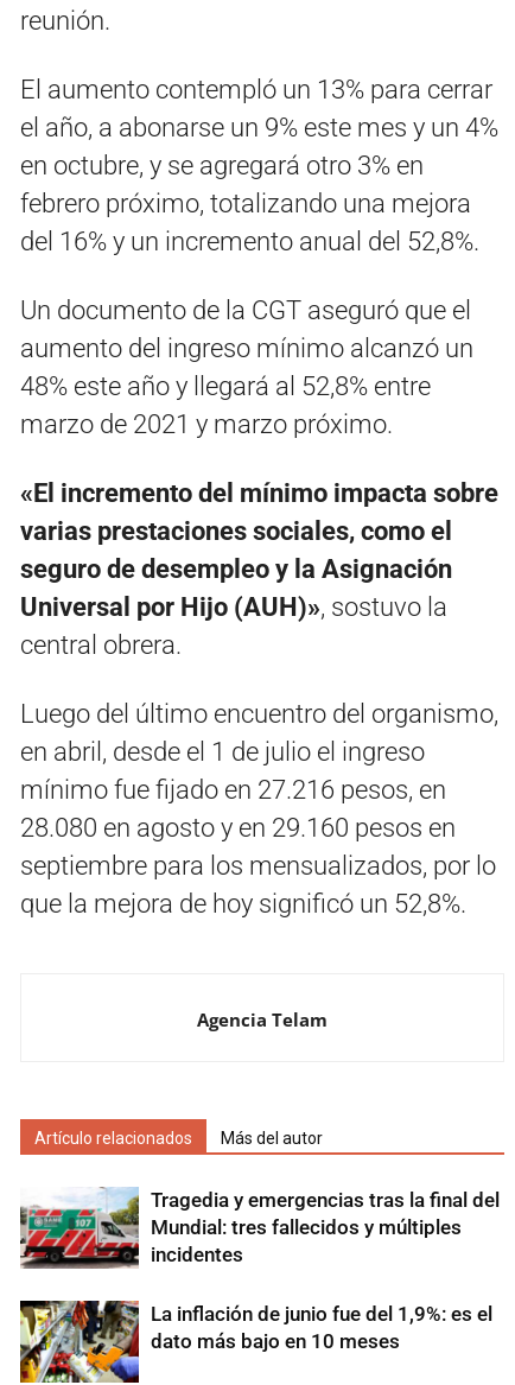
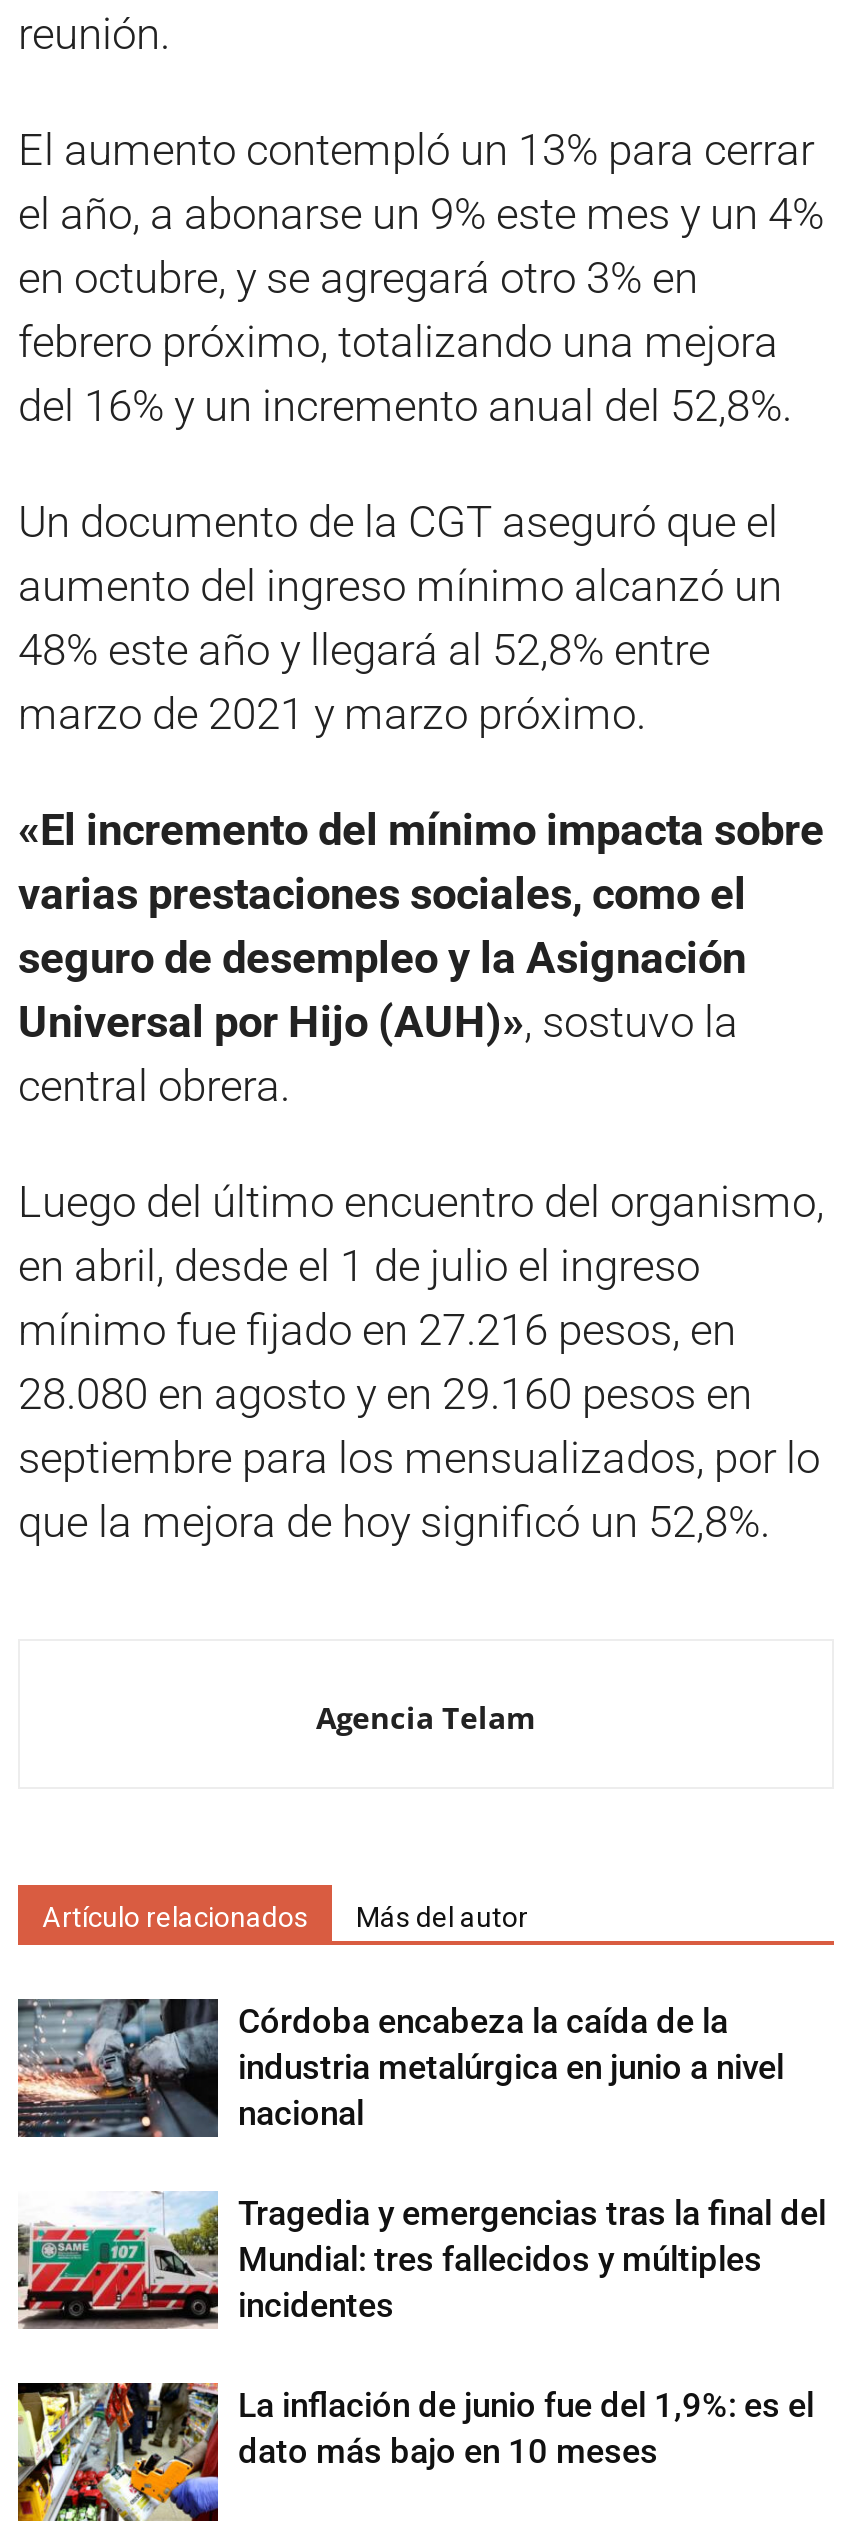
+ [image]
+ Córdoba encabeza la caída de la
+ industria metalúrgica en junio a nivel
+ nacional
